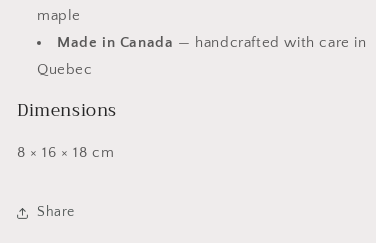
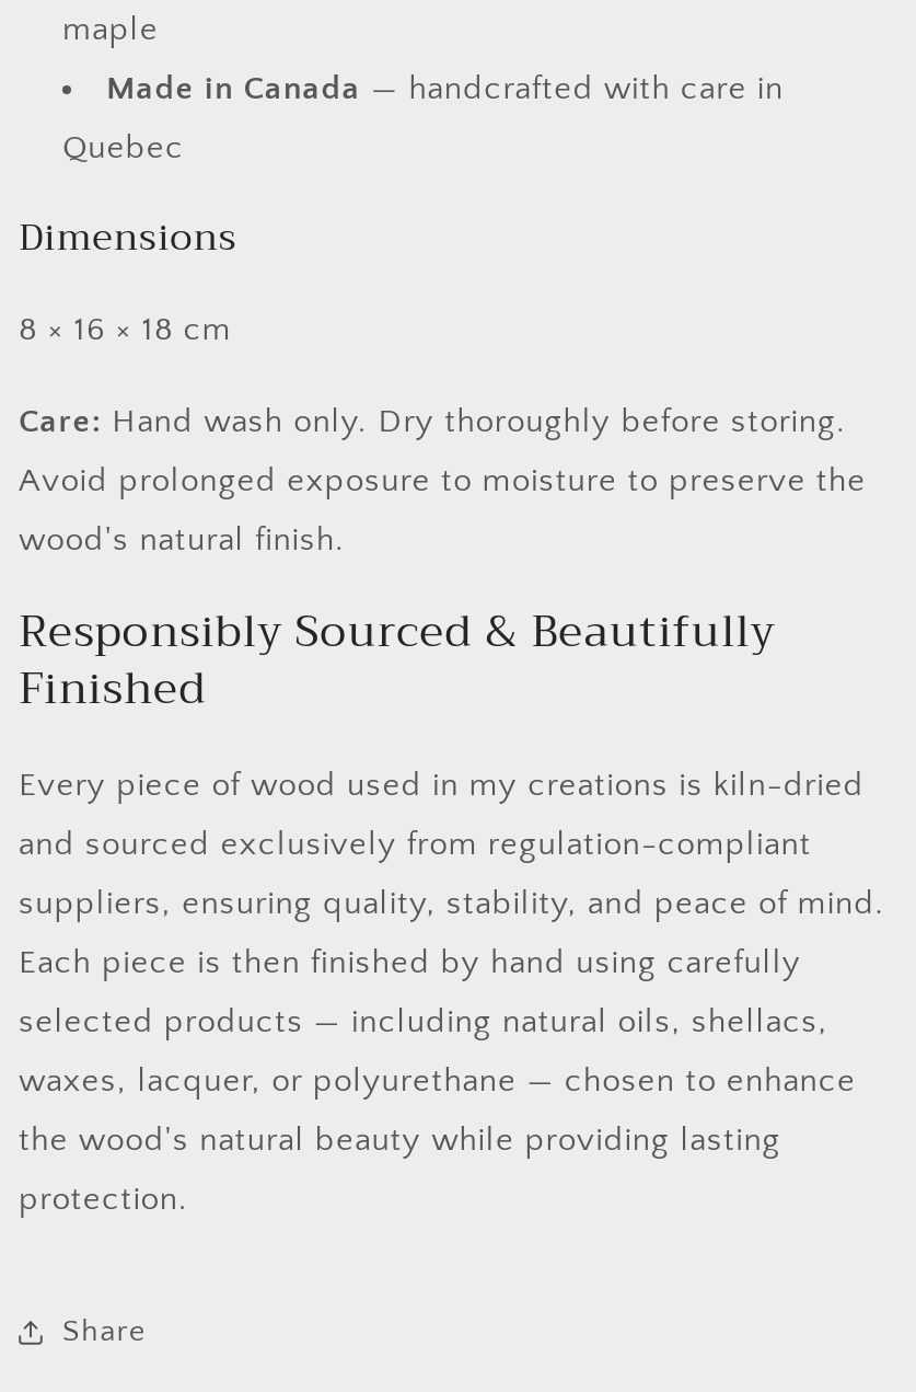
+ Care: Hand wash only. Dry thoroughly before storing.
+ Avoid prolonged exposure to moisture to preserve the
+ wood's natural finish.
+ Responsibly Sourced & Beautifully
+ Finished
+ Every piece of wood used in my creations is kiln-dried
+ and sourced exclusively from regulation-compliant
+ suppliers, ensuring quality, stability, and peace of mind.
+ Each piece is then finished by hand using carefully
+ selected products — including natural oils, shellacs,
+ waxes, lacquer, or polyurethane — chosen to enhance
+ the wood's natural beauty while providing lasting
+ protection.
